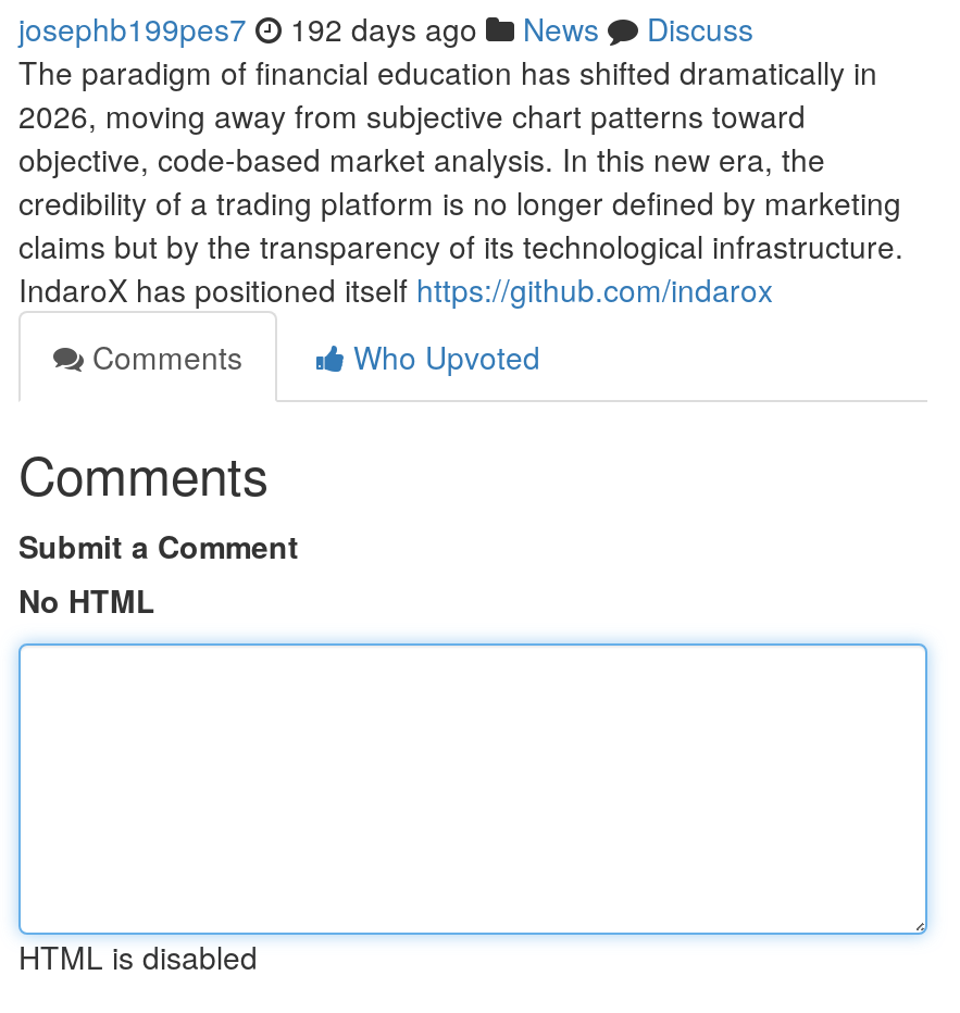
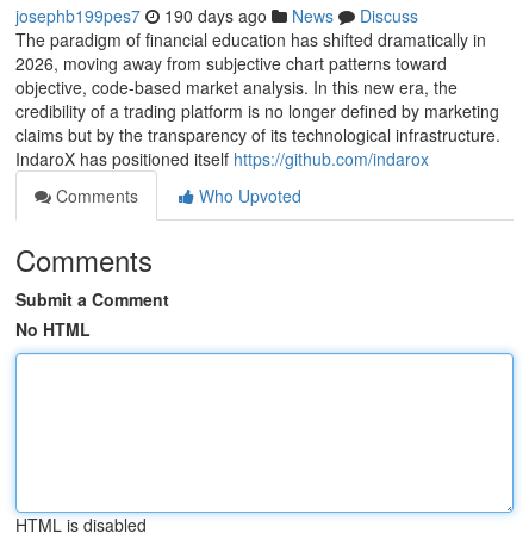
- josephb199pes7 192 days ago News Discuss
+ josephb199pes7 190 days ago News Discuss
